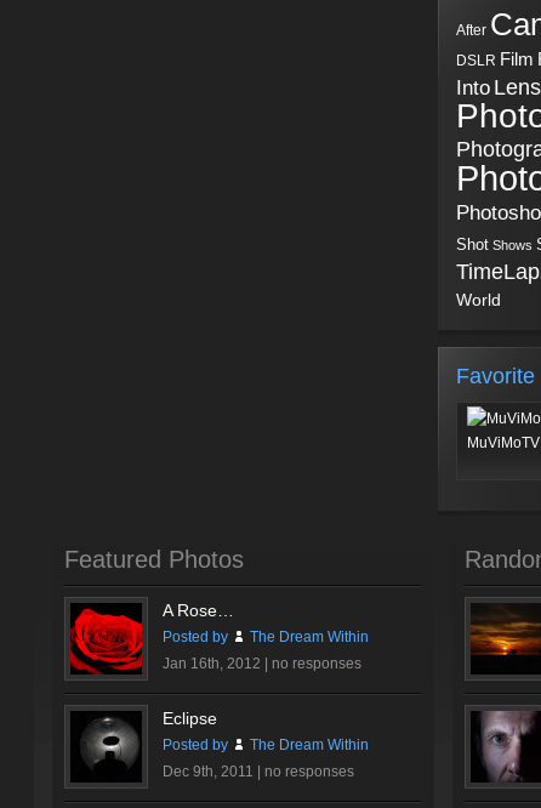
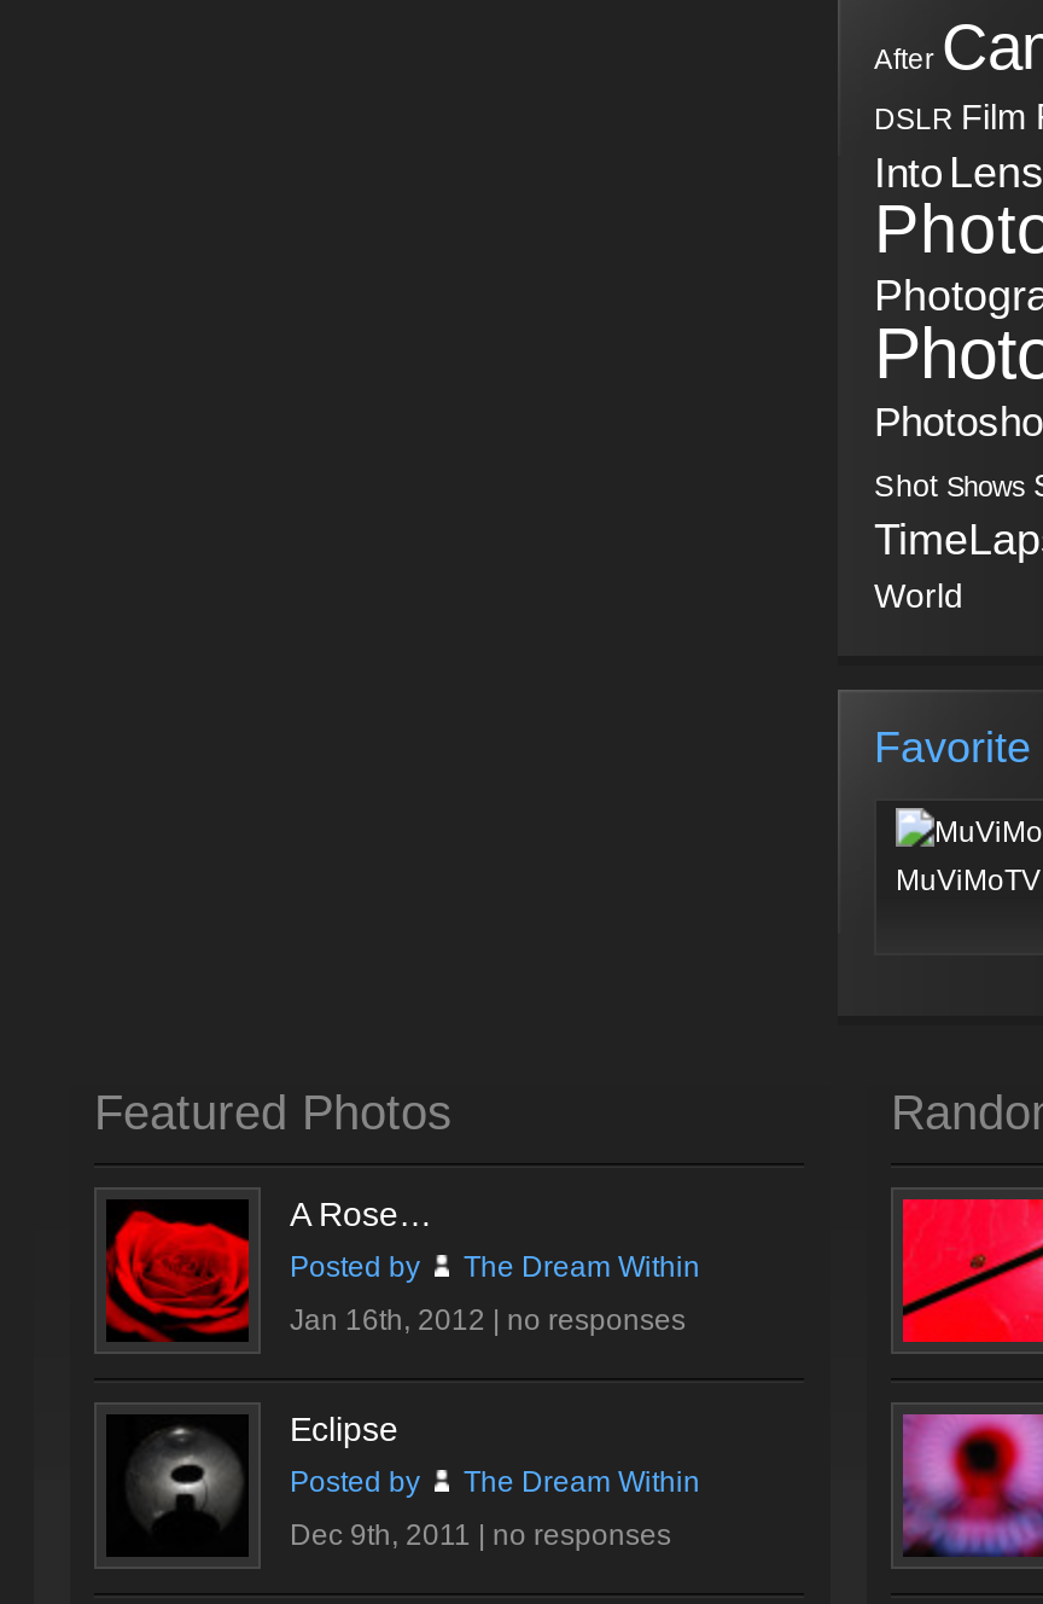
- [image]
+ [image]

- [image]
+ [image]
